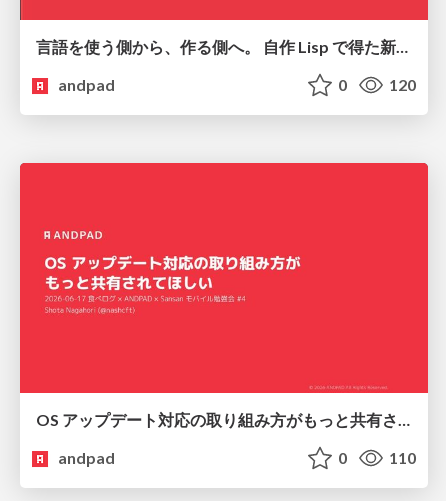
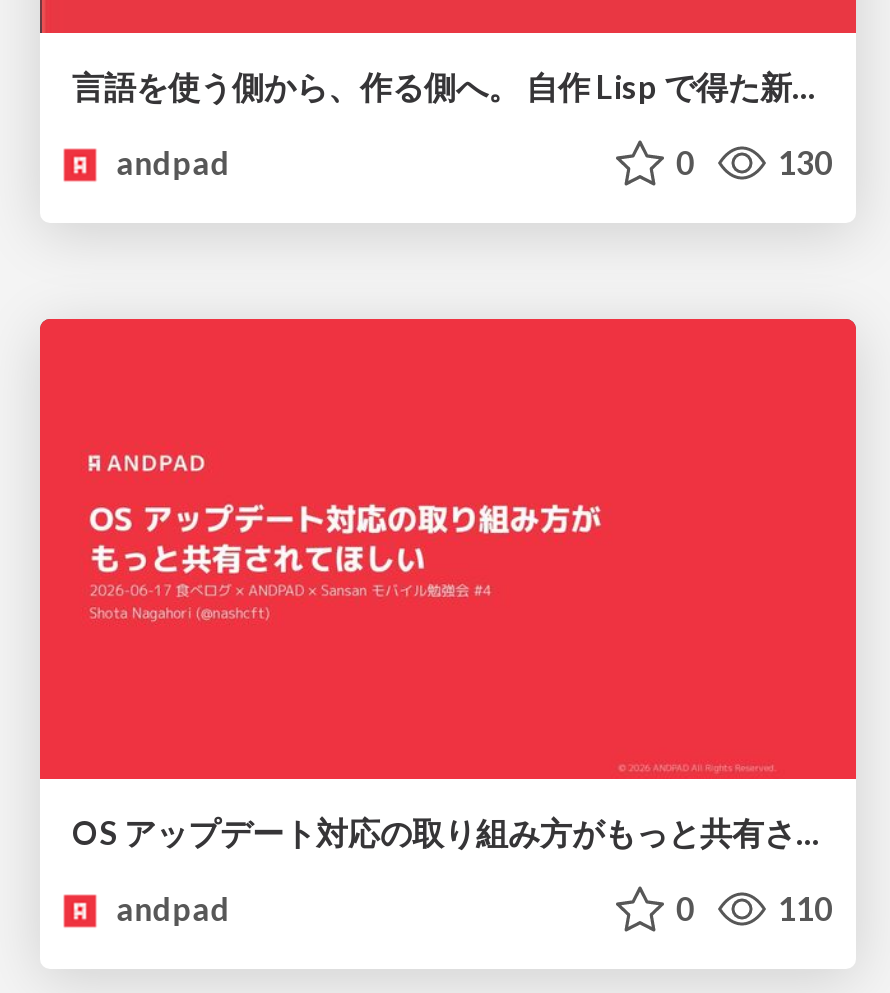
- 120
+ 130
